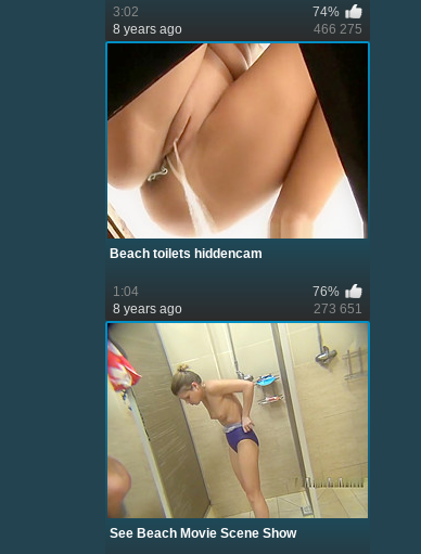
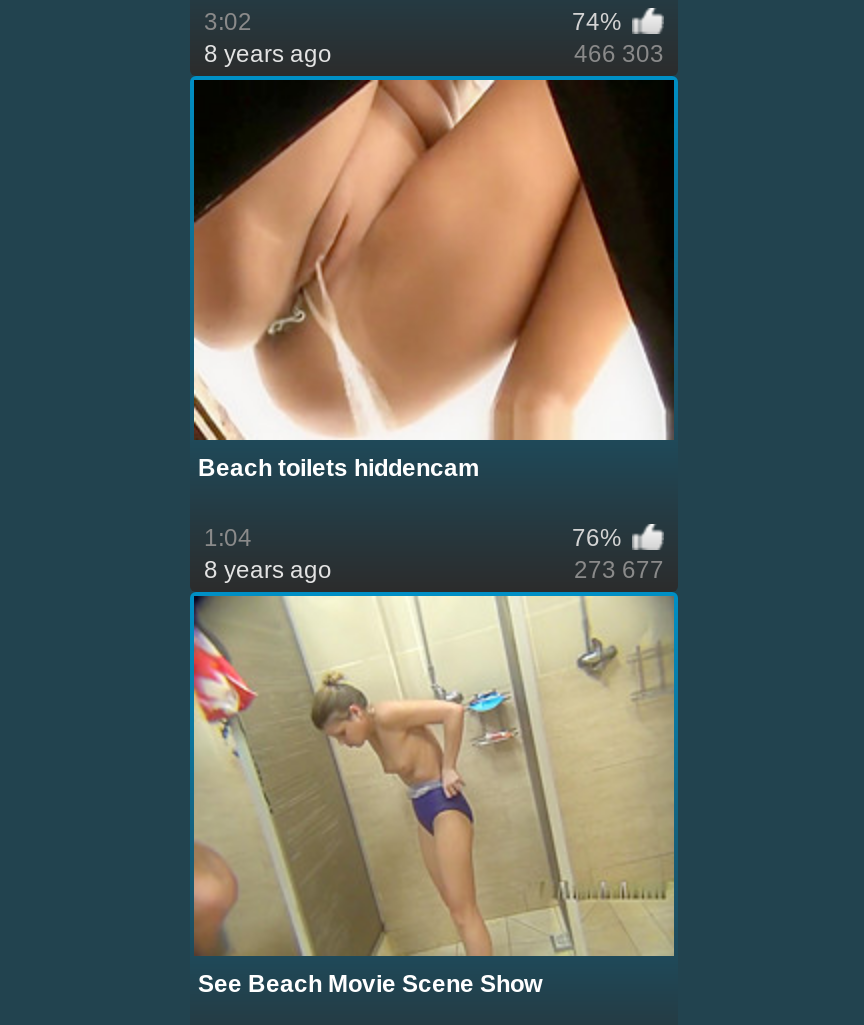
- 466 275
+ 466 303

- 273 651
+ 273 677
